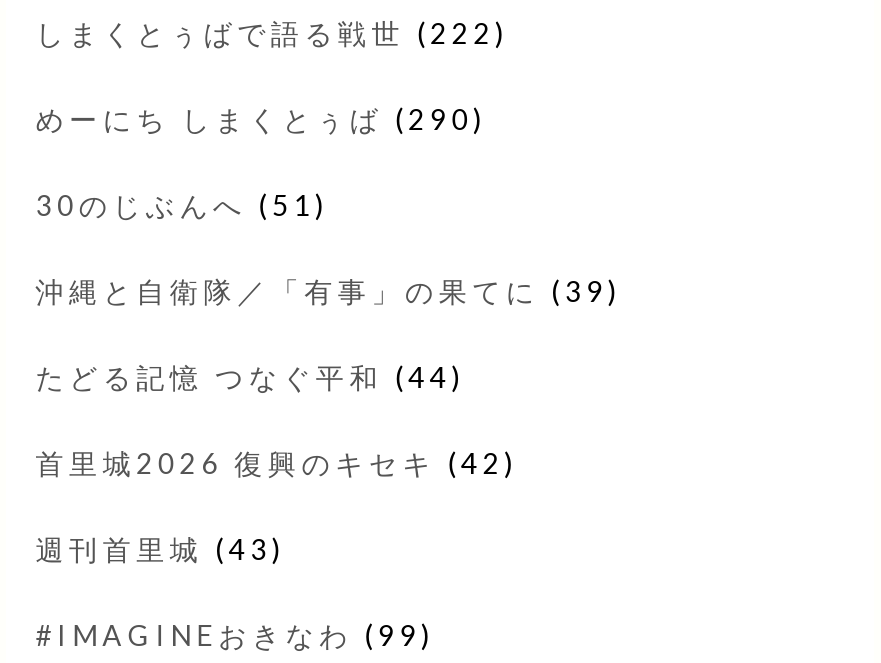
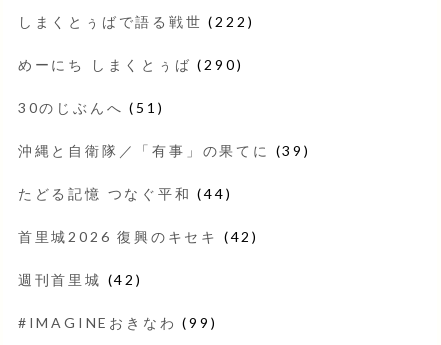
- 週刊首里城(43)
+ 週刊首里城(42)
